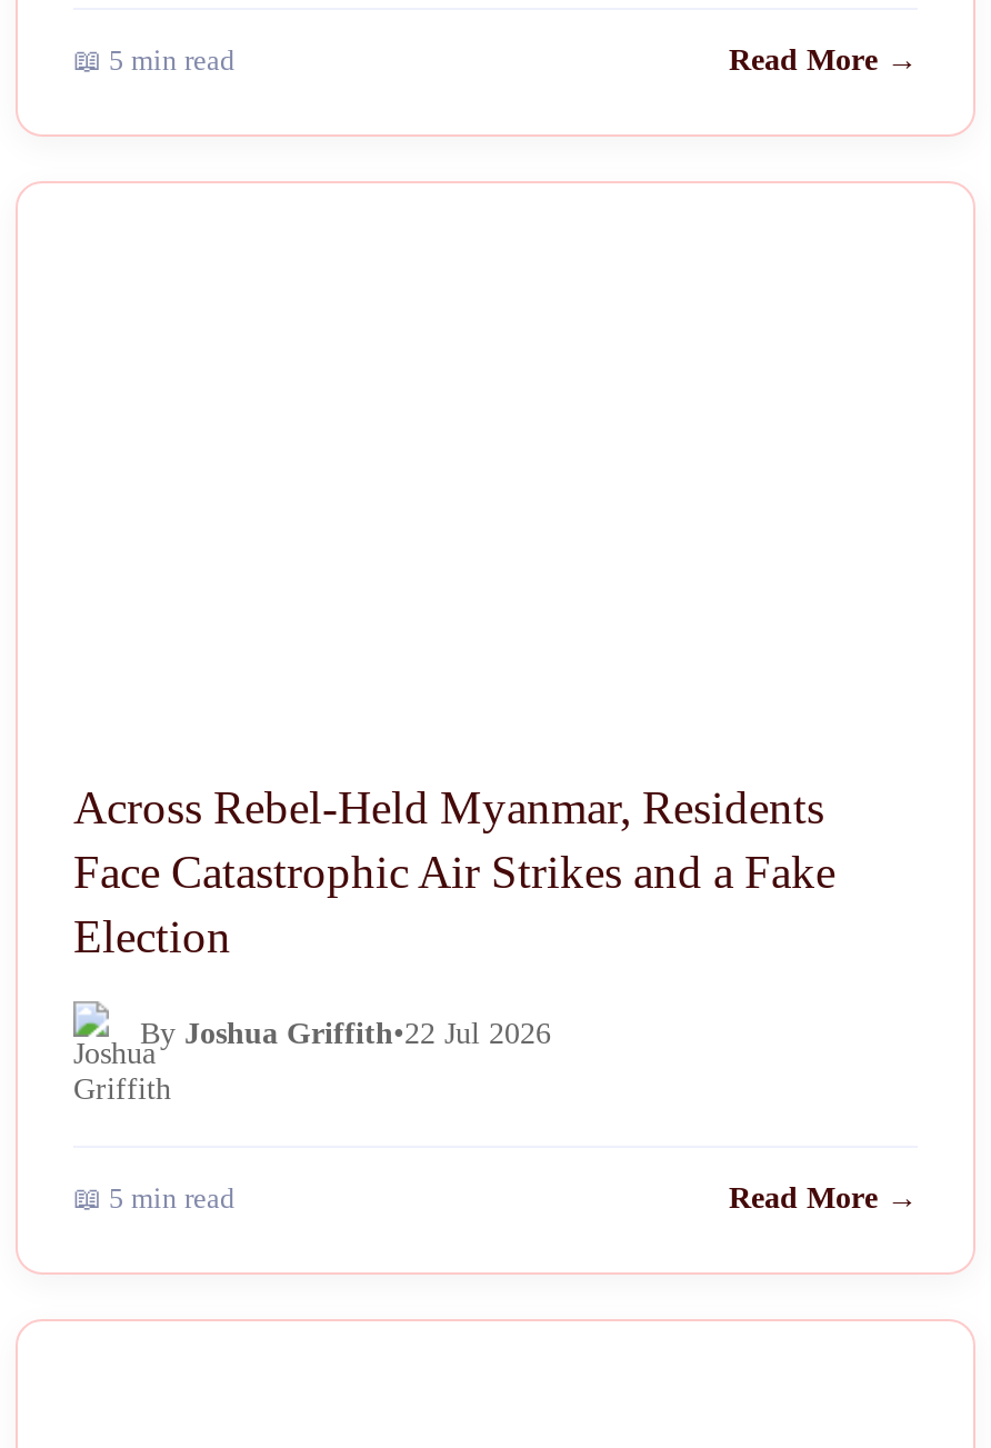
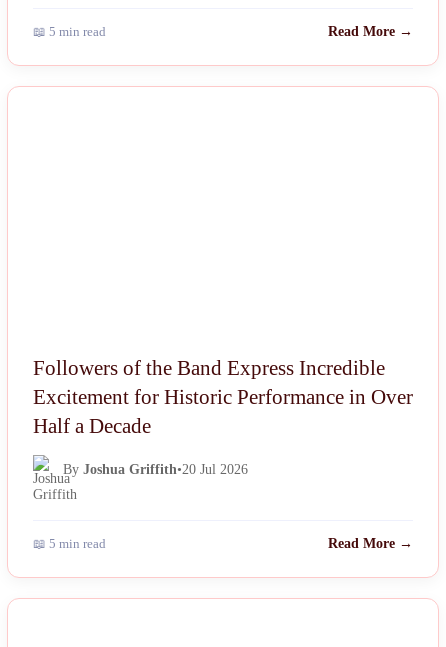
- Across Rebel-Held Myanmar, Residents
- Face Catastrophic Air Strikes and a Fake
- Election
+ Followers of the Band Express Incredible
+ Excitement for Historic Performance in Over
+ Half a Decade

- By Joshua Griffith•22 Jul 2026
+ By Joshua Griffith•20 Jul 2026
